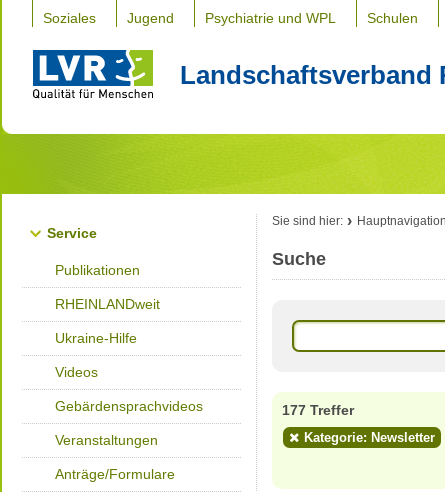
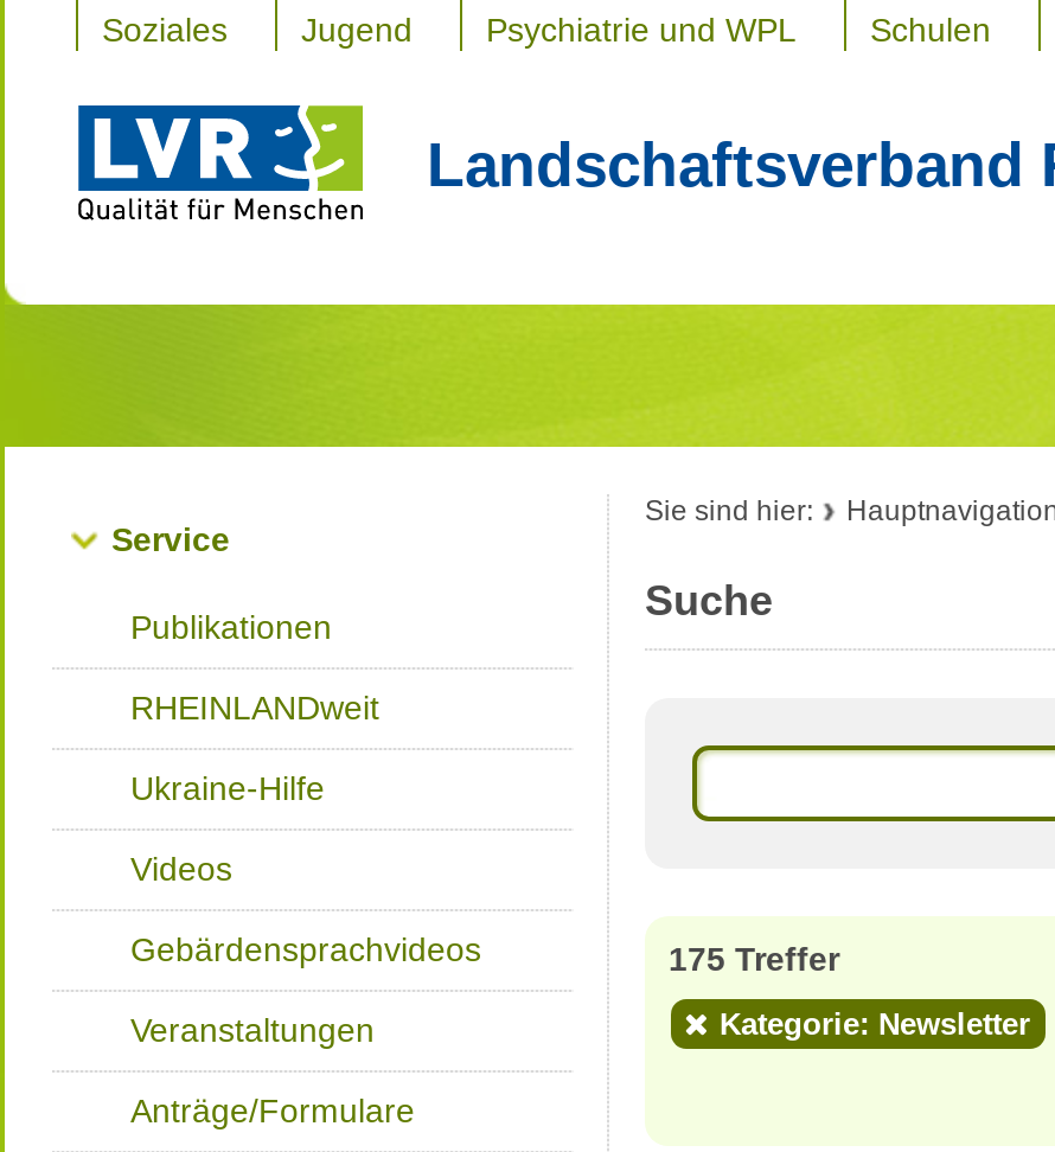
- 177 Treffer
+ 175 Treffer
